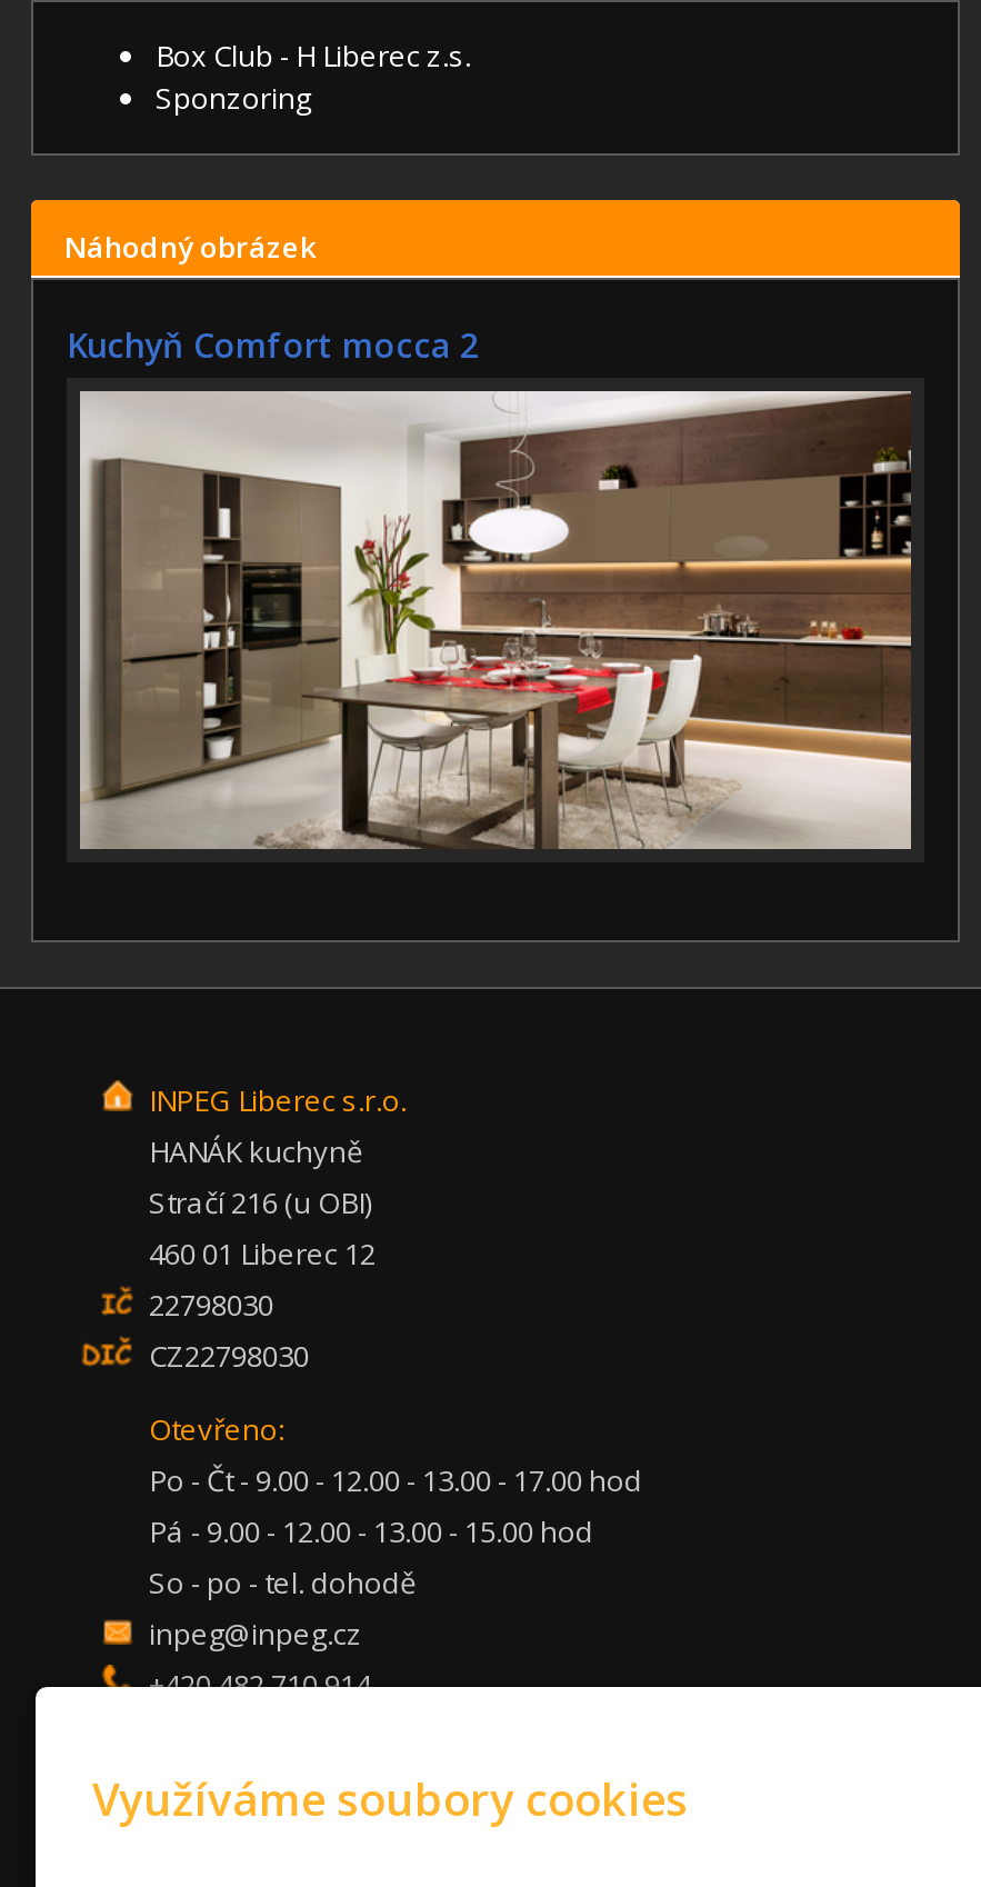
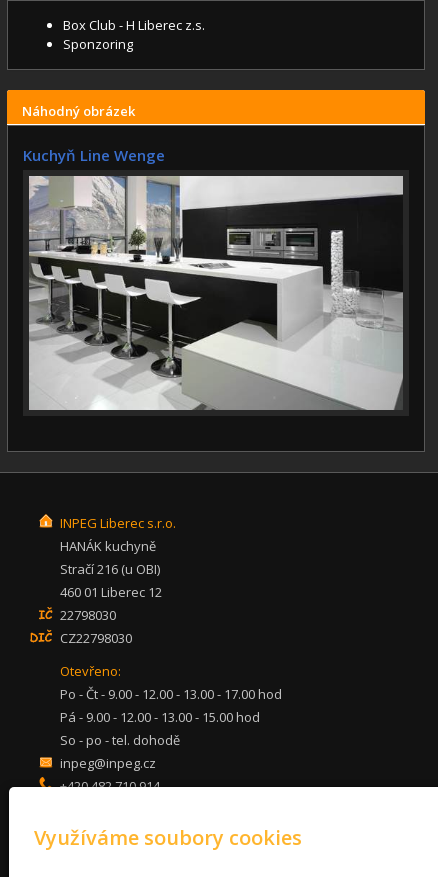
- Kuchyň Comfort mocca 2
+ Kuchyň Line Wenge

- [image]
+ [image]
